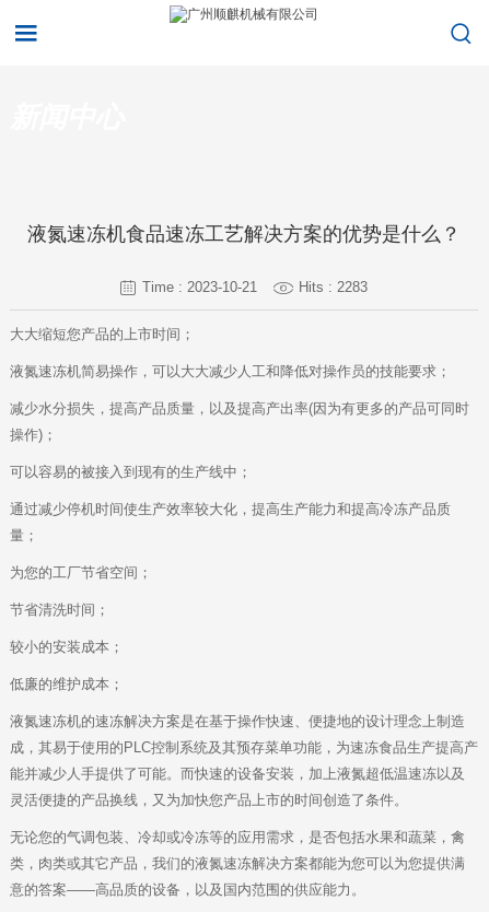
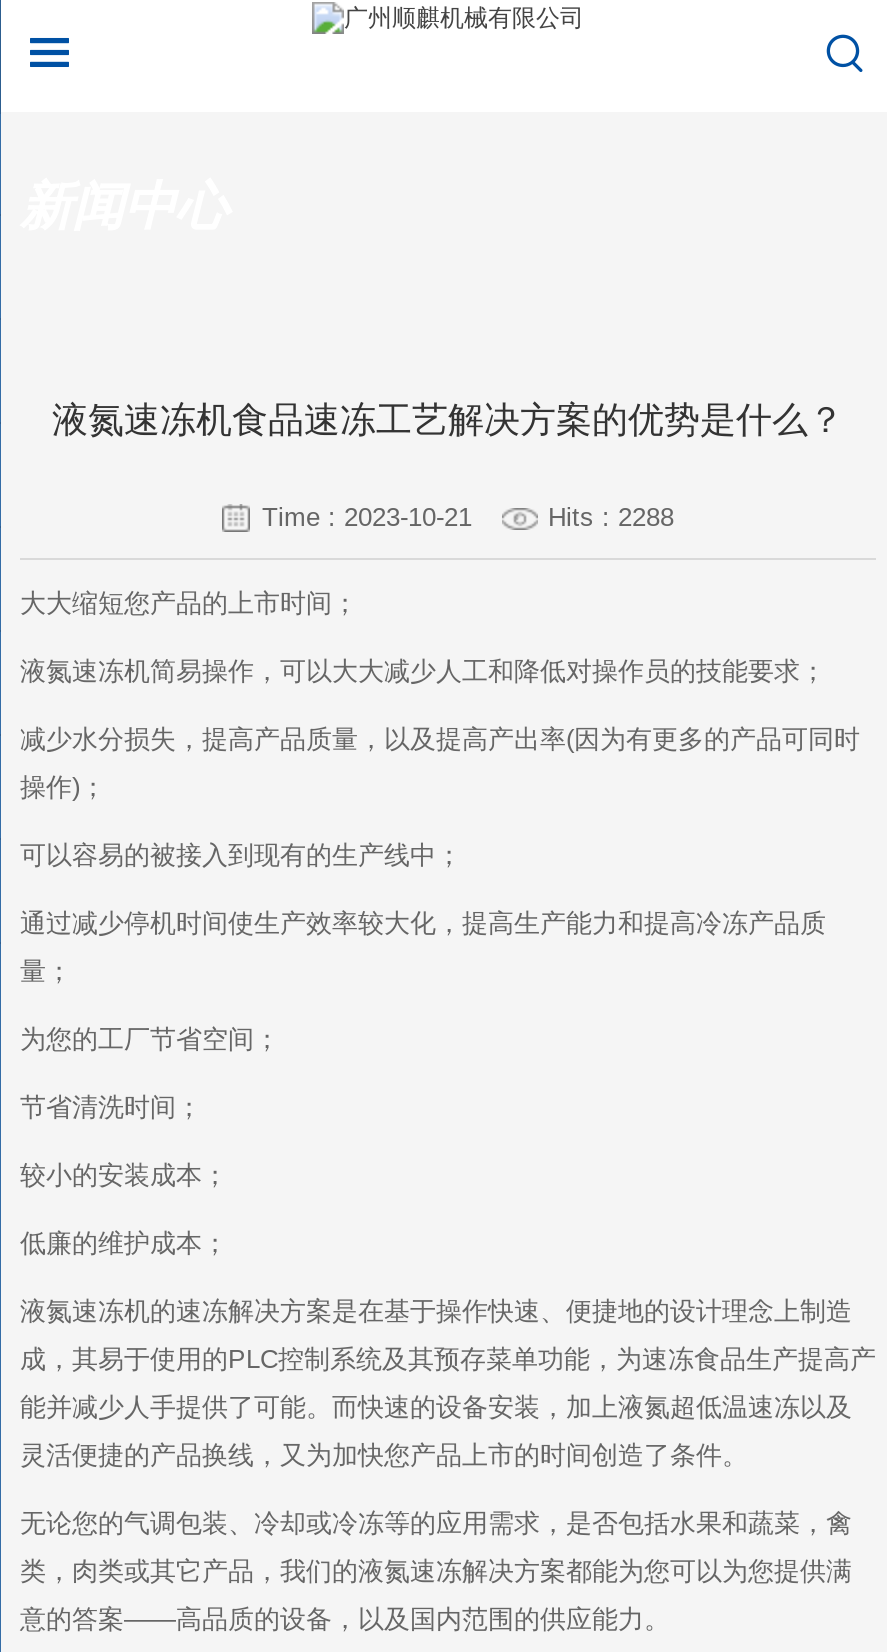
- Hits : 2283
+ Hits : 2288
